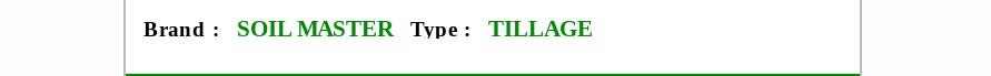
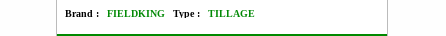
- SOIL MASTER
+ FIELDKING
